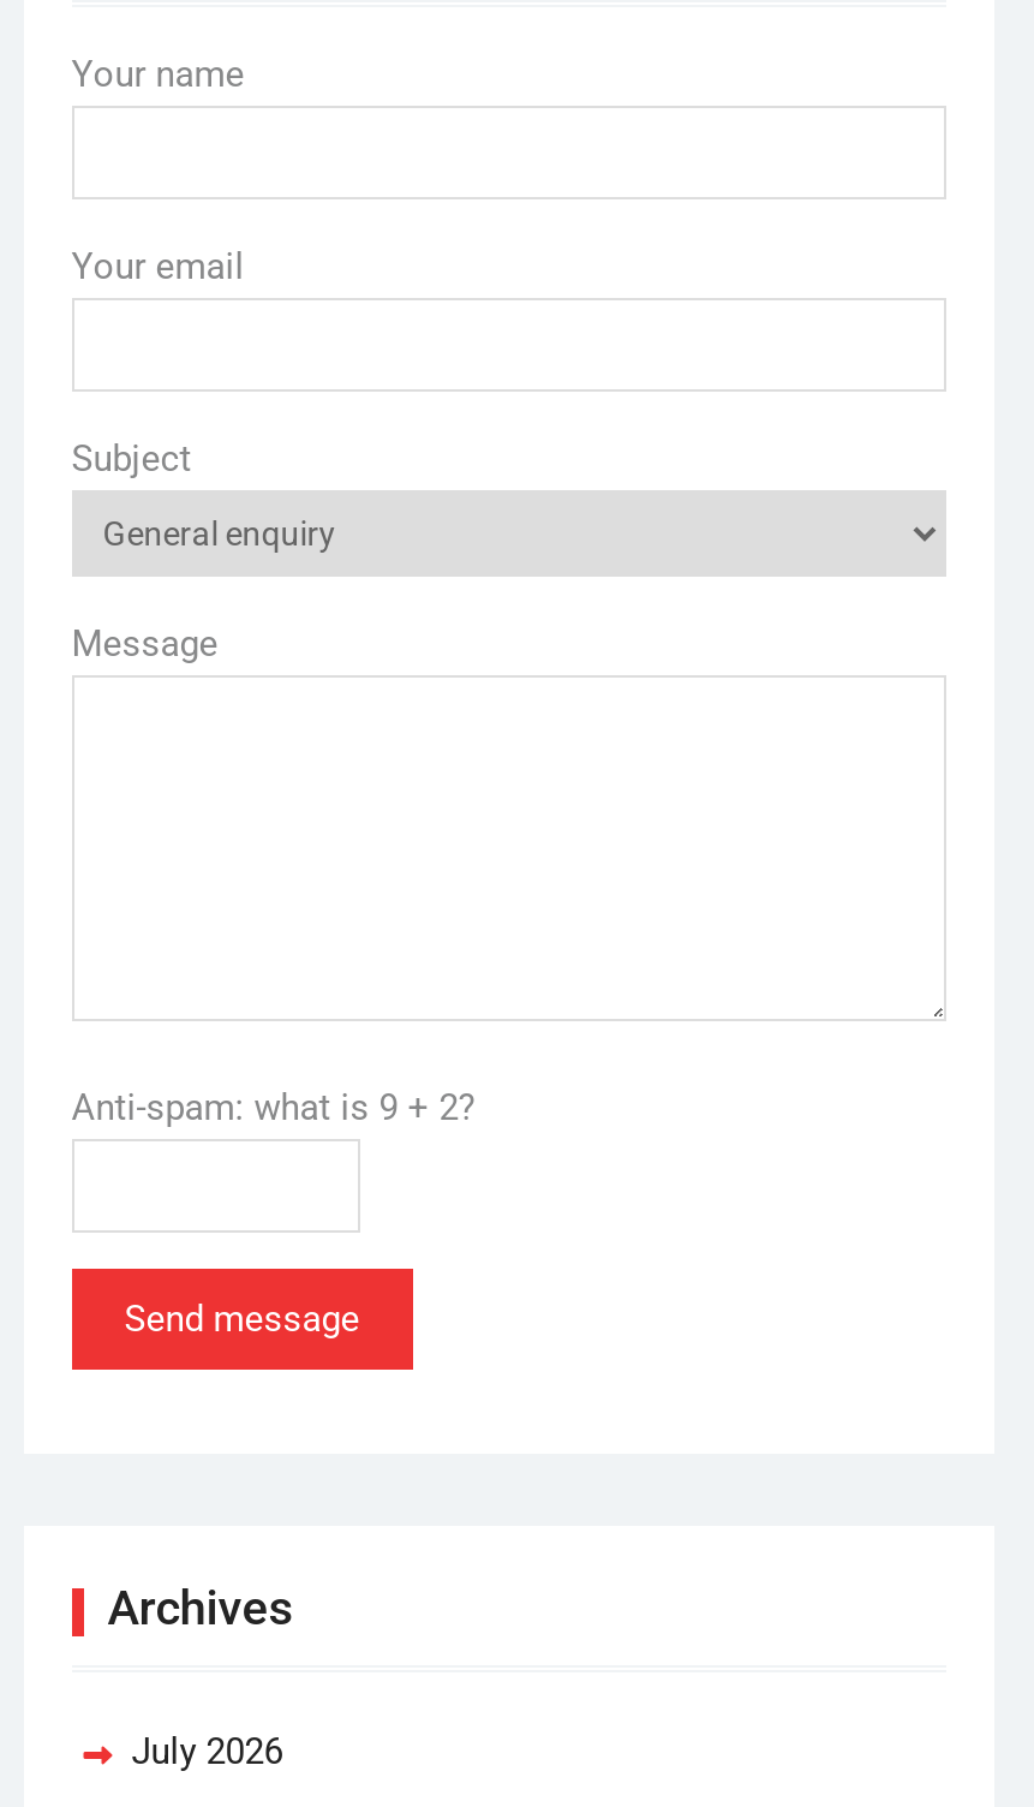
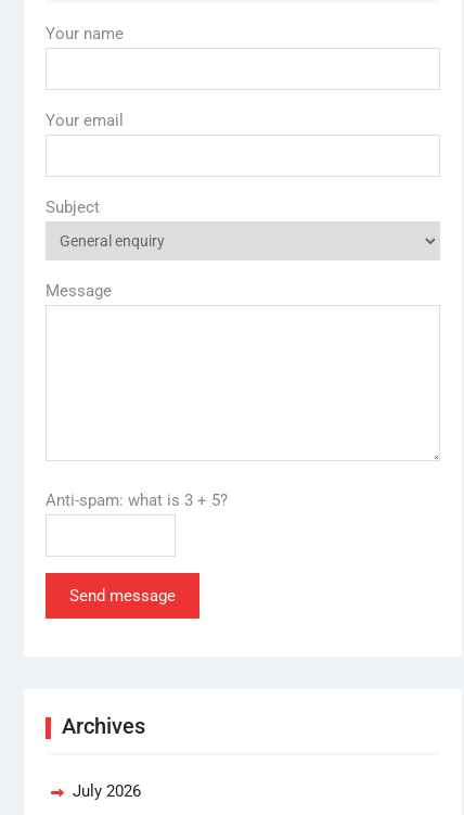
- Anti-spam: what is 9 + 2?
+ Anti-spam: what is 3 + 5?
